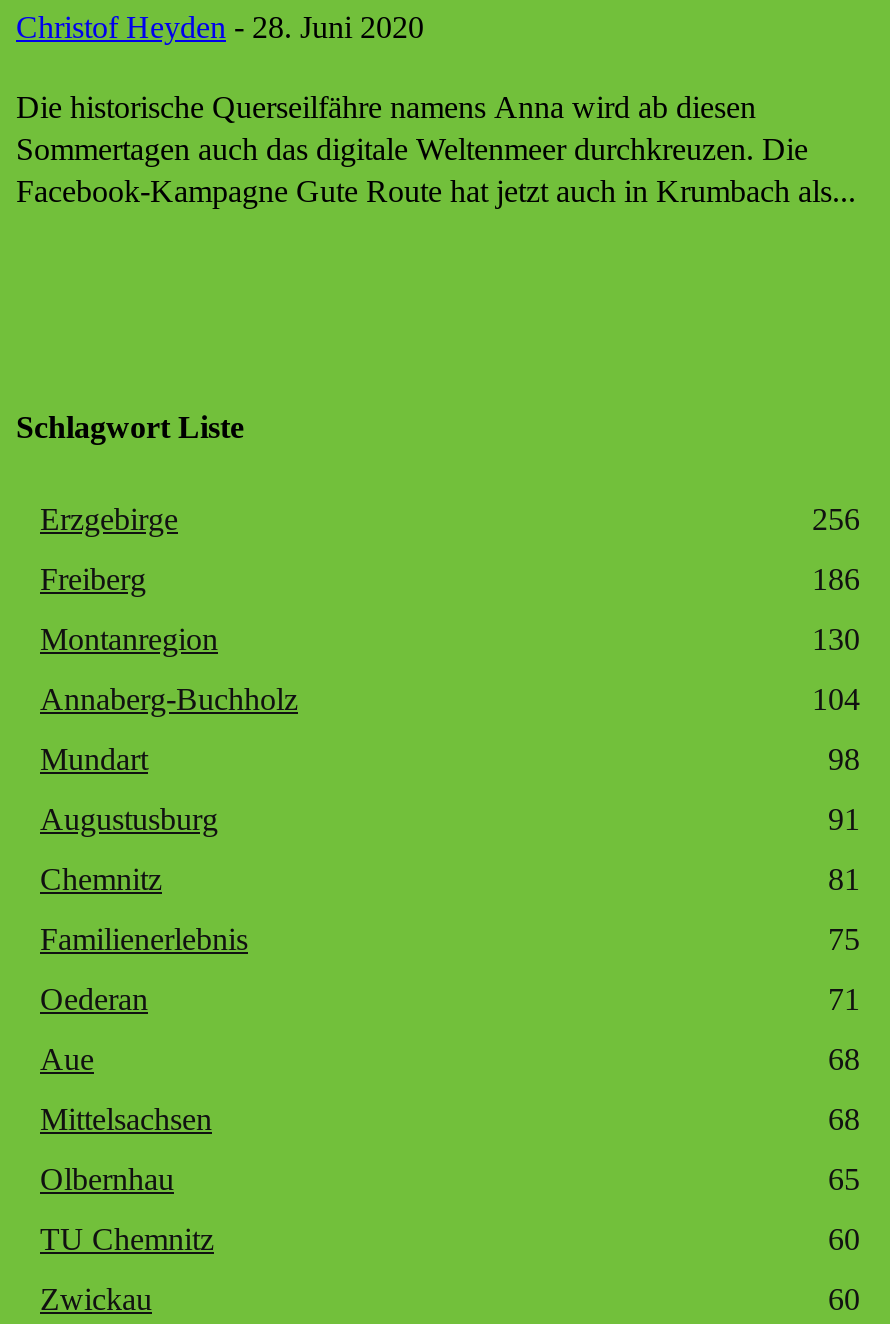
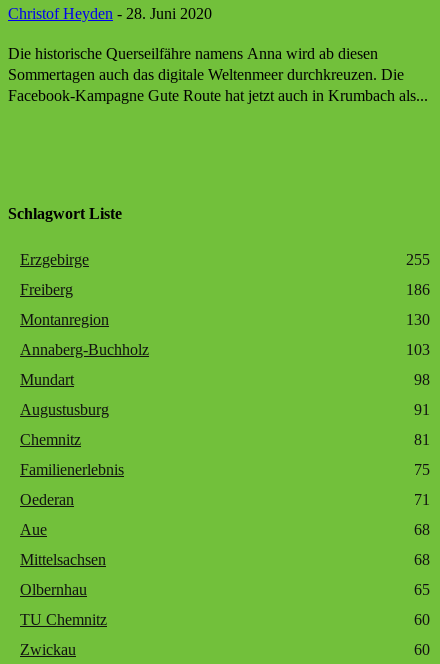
- 256
+ 255

- 104
+ 103
